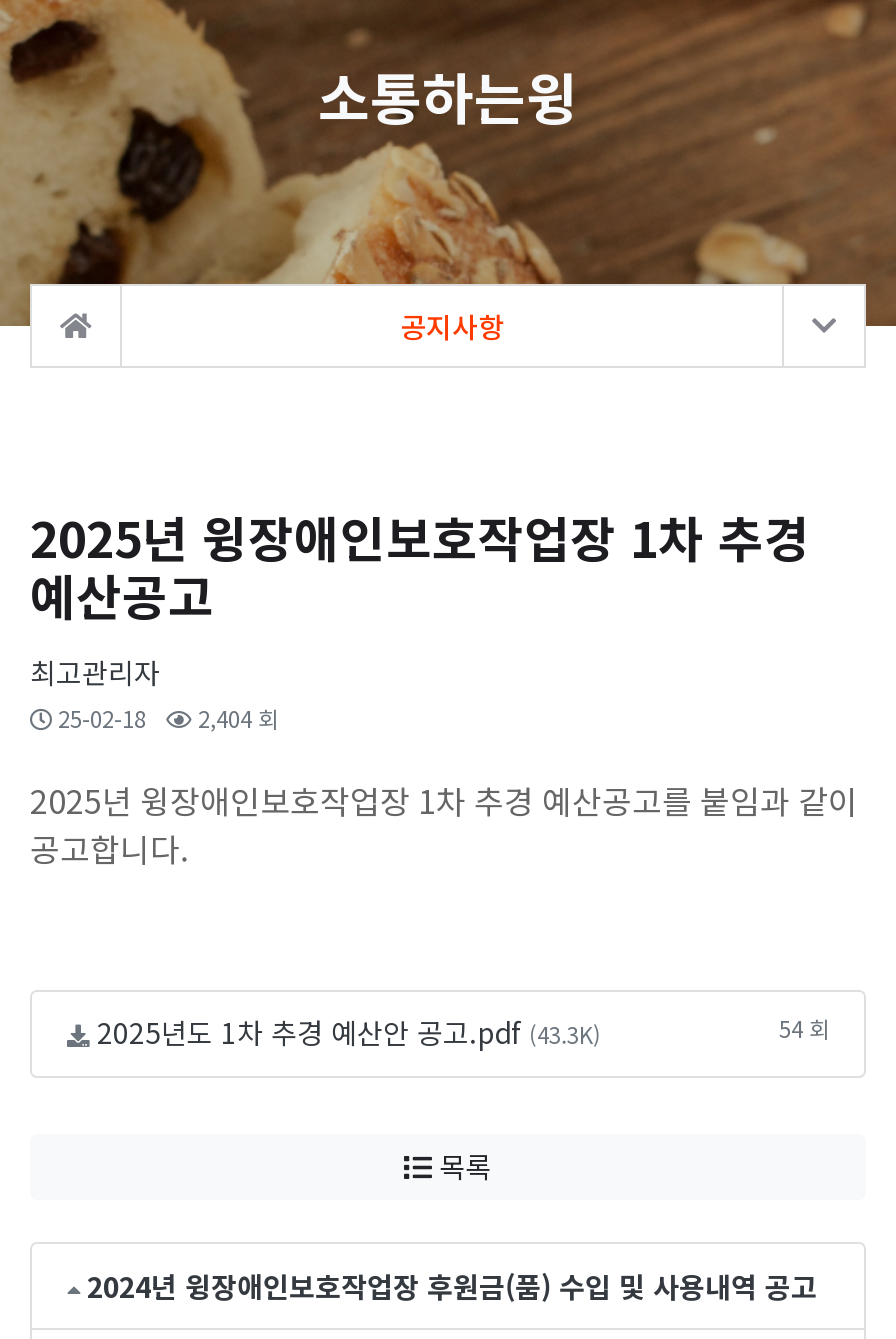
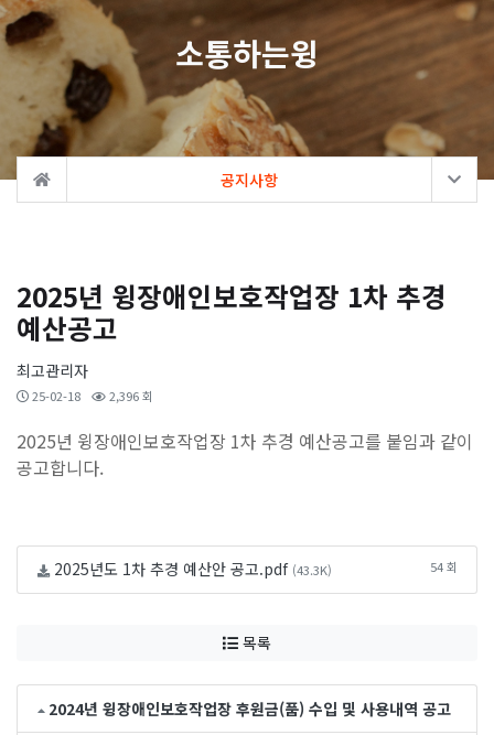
- 25-02-18 2,404 회
+ 25-02-18 2,396 회
